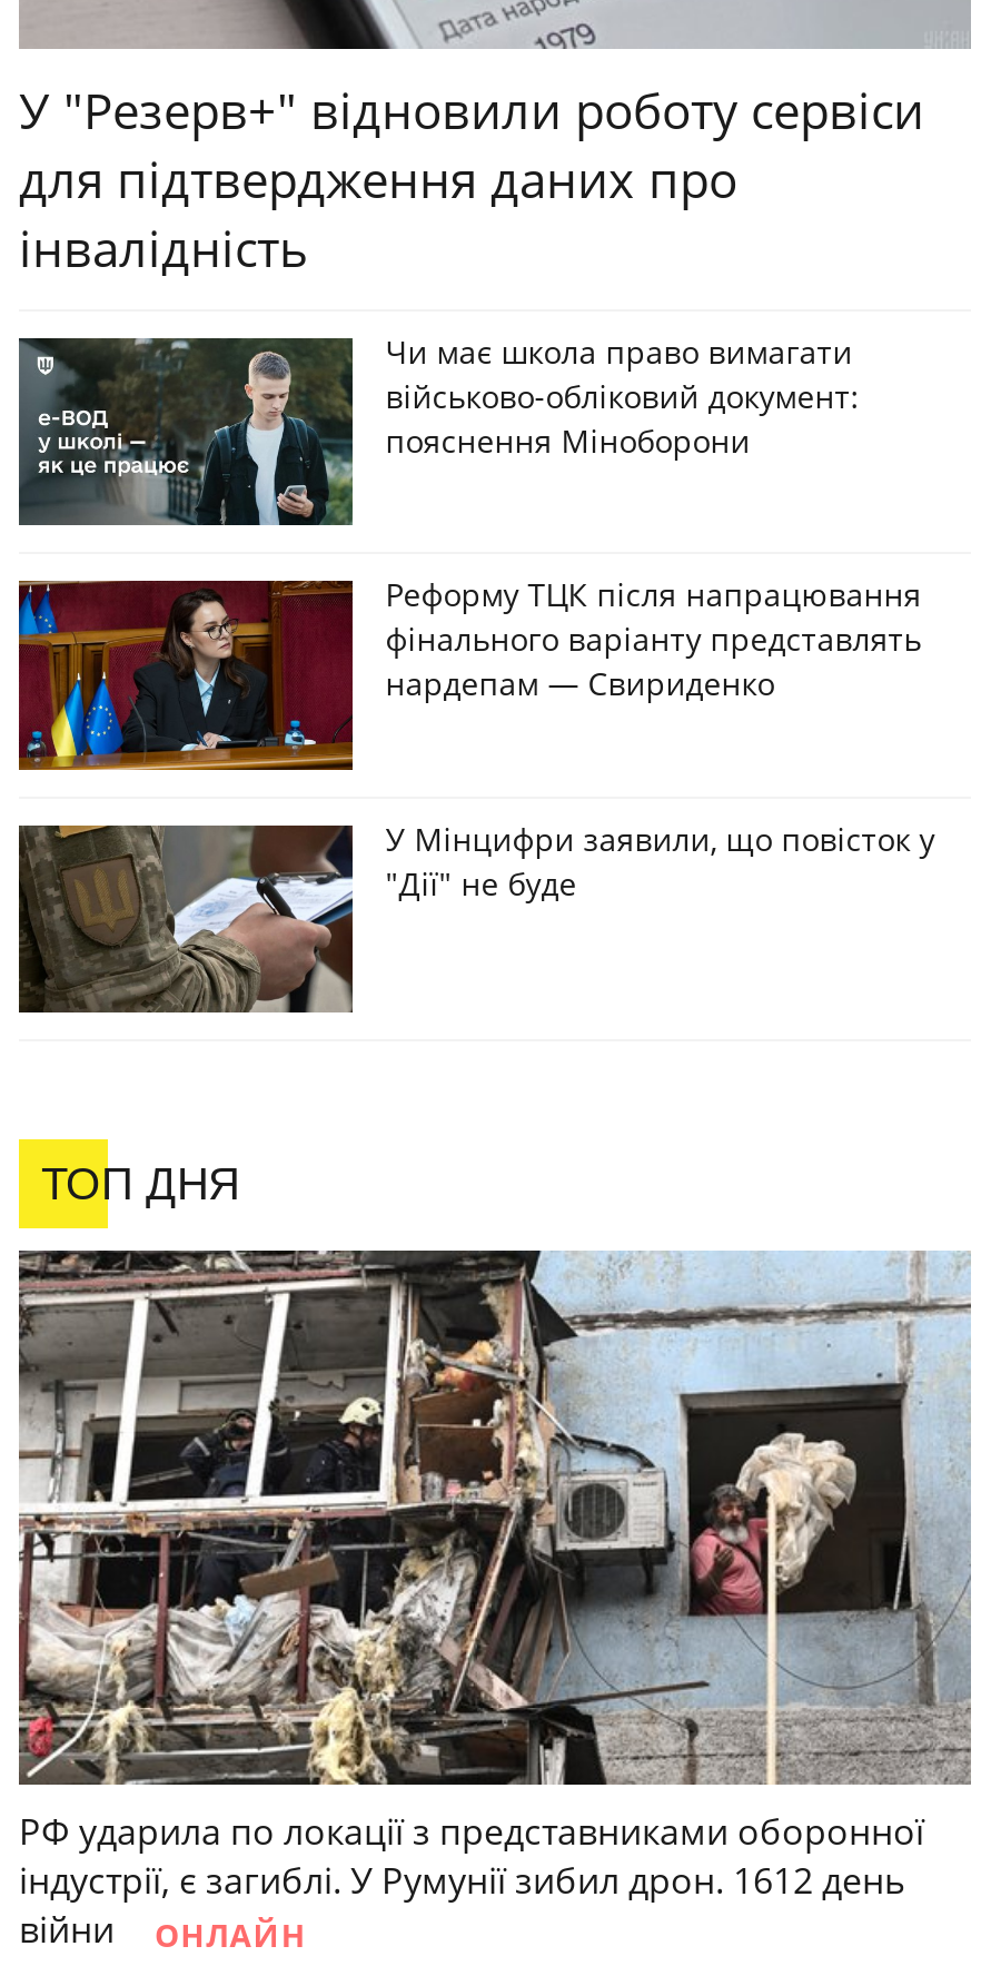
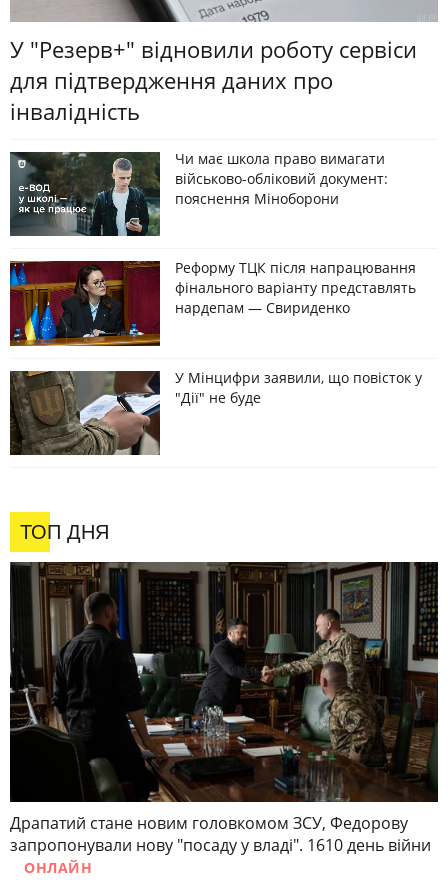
- [image]
- РФ ударила по локації з представниками оборонної
- індустрії, є загиблі. У Румунії зибил дрон. 1612 день
- війни
+ [image]
+ Драпатий стане новим головкомом ЗСУ, Федорову
+ запропонували нову "посаду у владі". 1610 день війни
